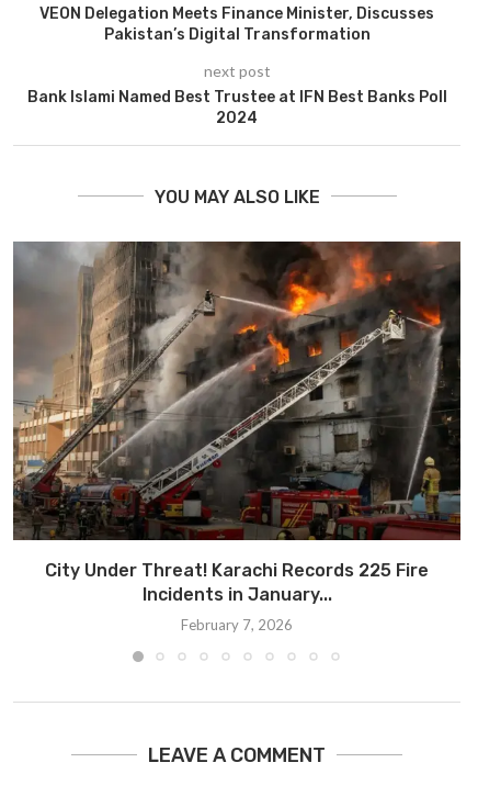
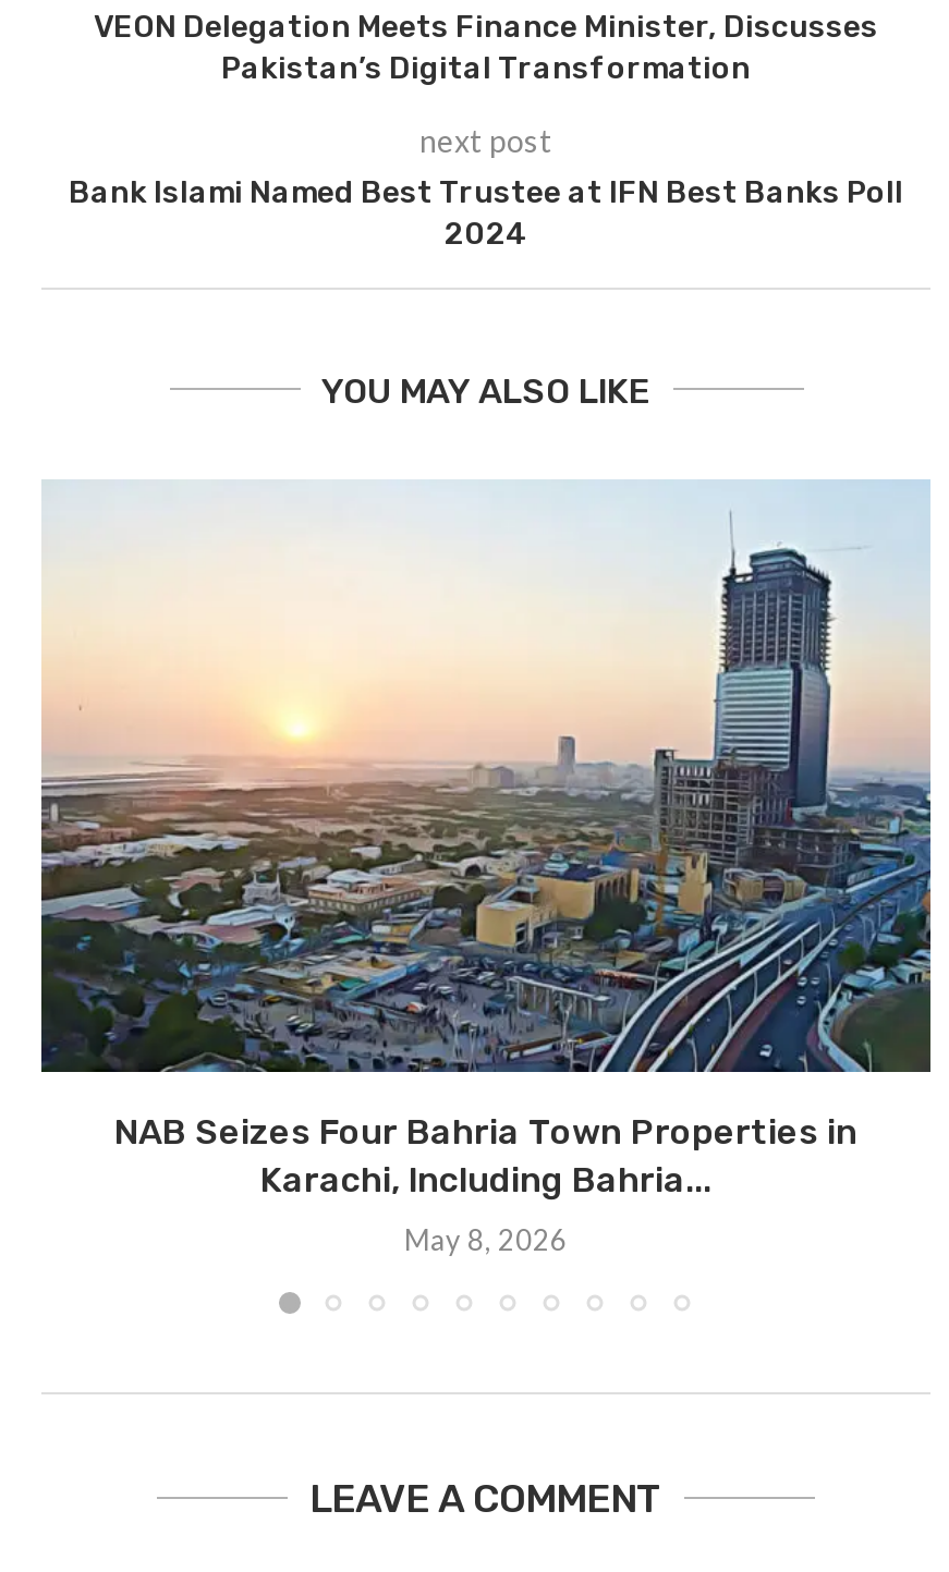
- [image]
- City Under Threat! Karachi Records 225 Fire
- Incidents in January...
+ [image]
+ NAB Seizes Four Bahria Town Properties in
+ Karachi, Including Bahria...

- February 7, 2026
+ May 8, 2026
